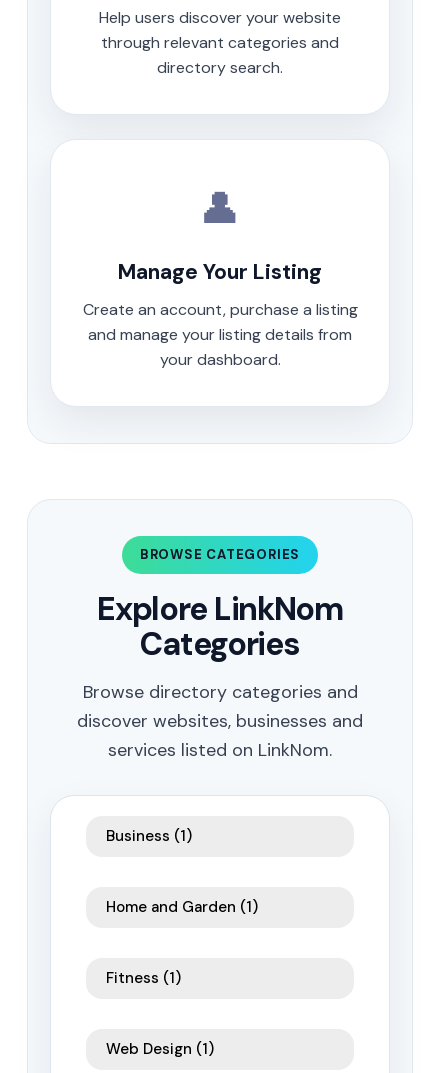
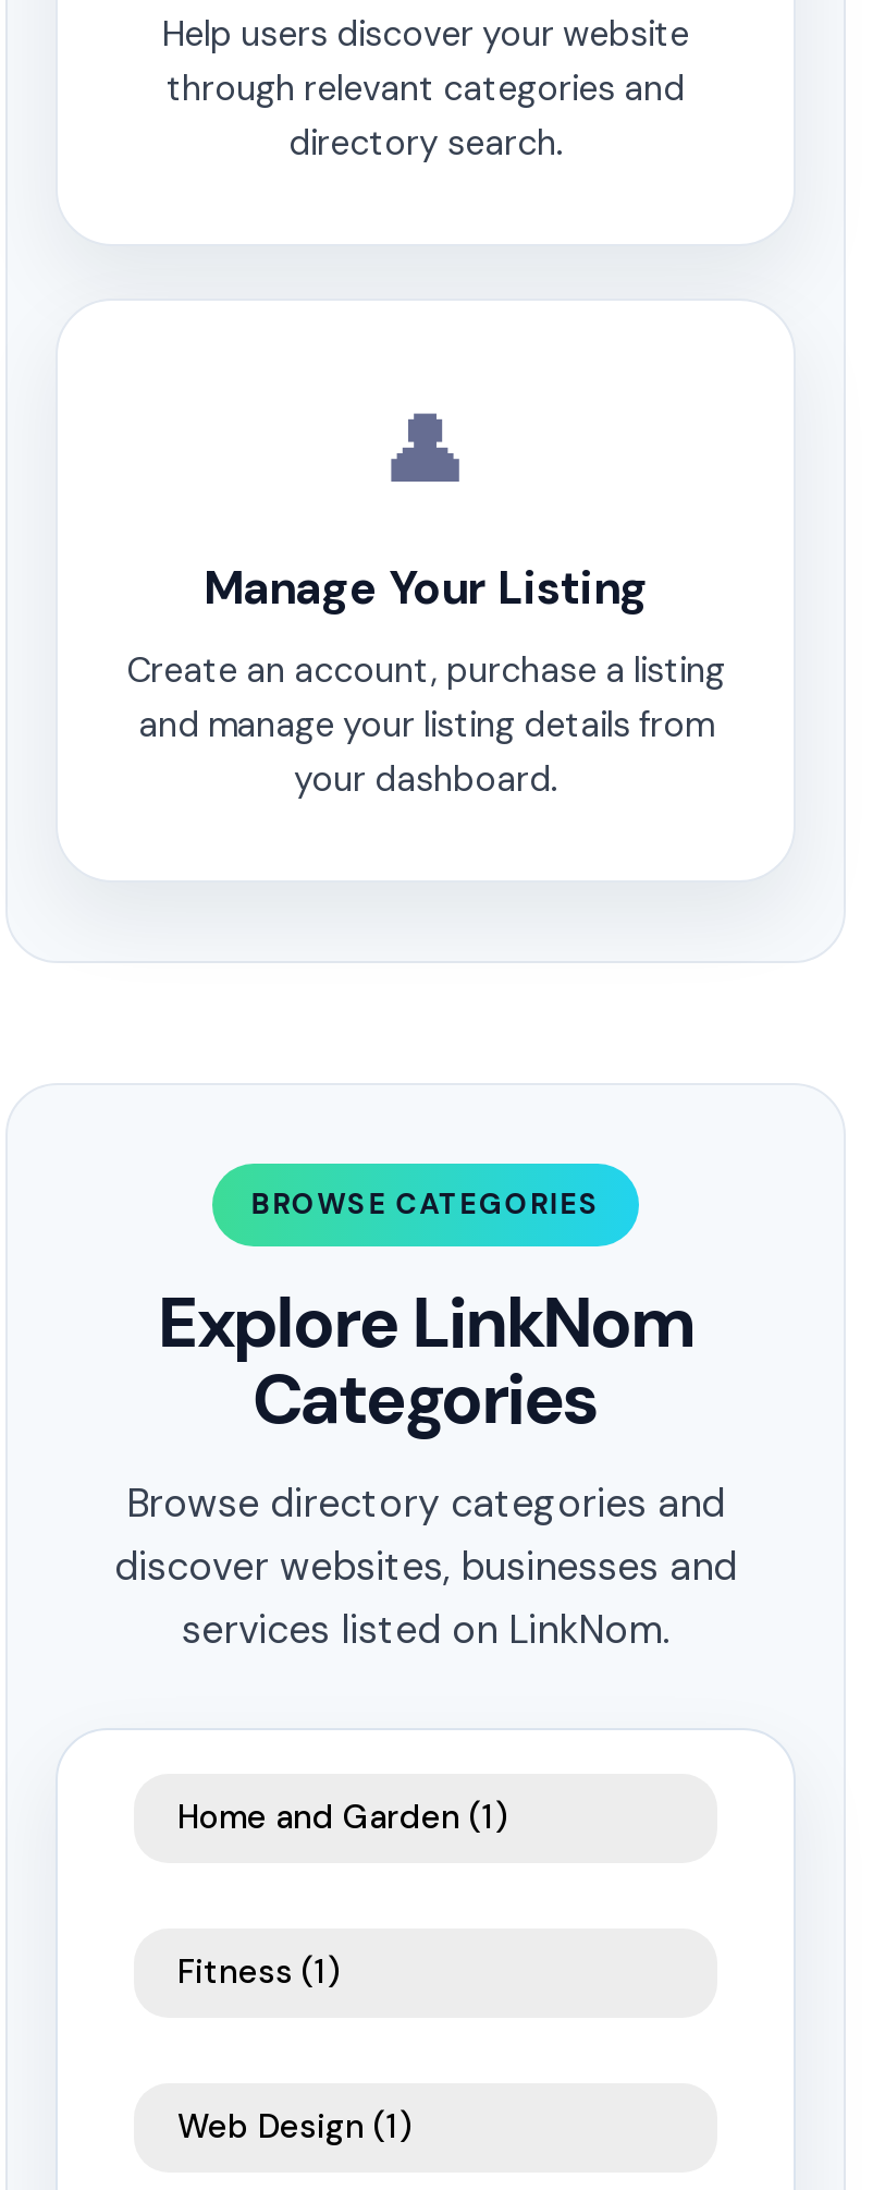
- Business (1)
